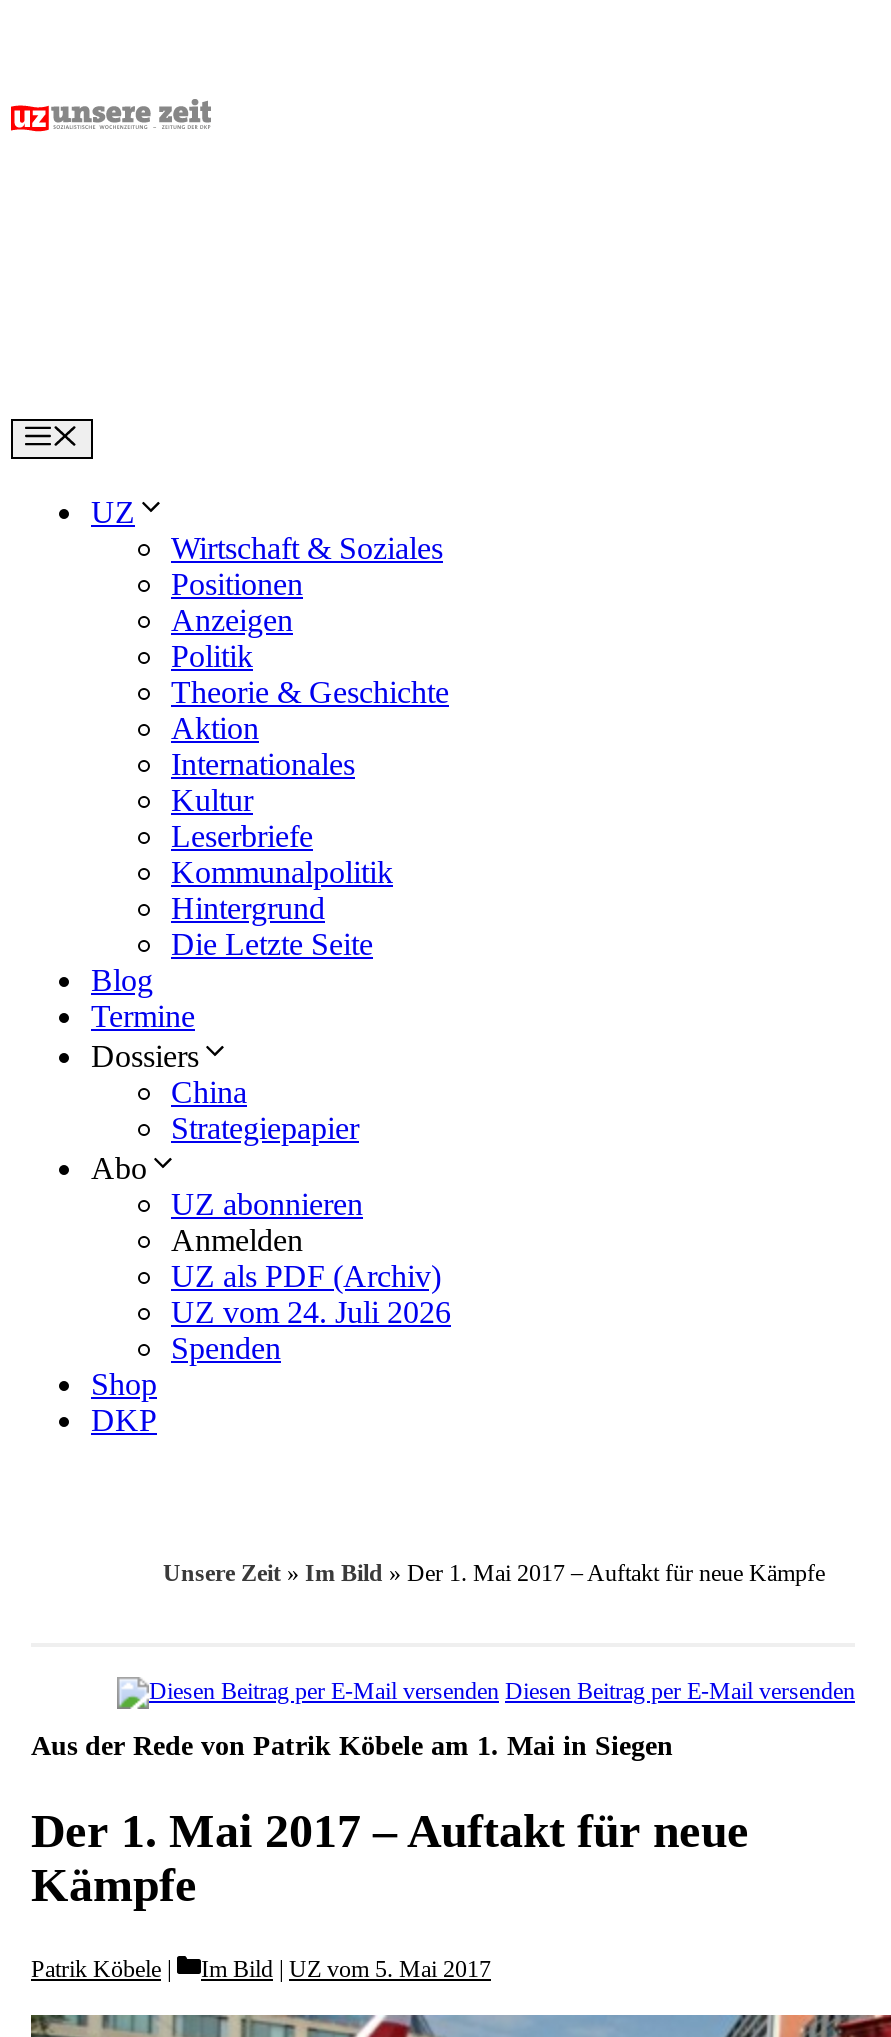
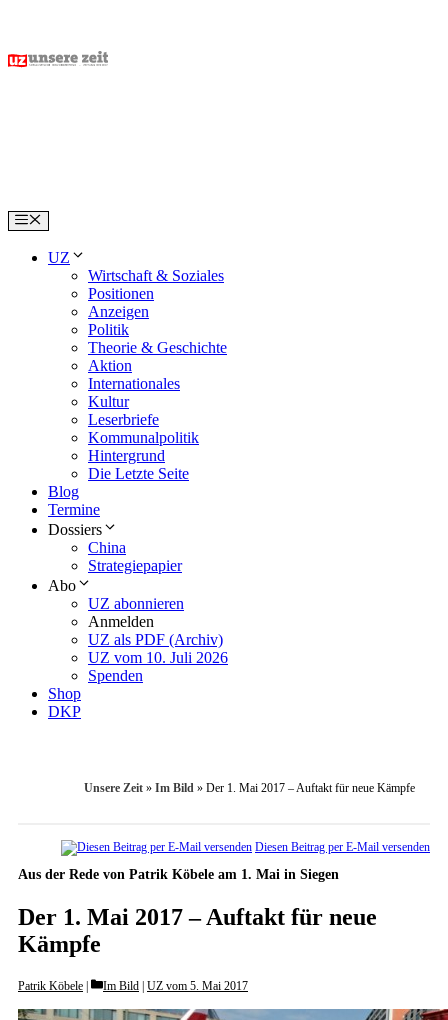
- UZ vom 24. Juli 2026
+ UZ vom 10. Juli 2026
